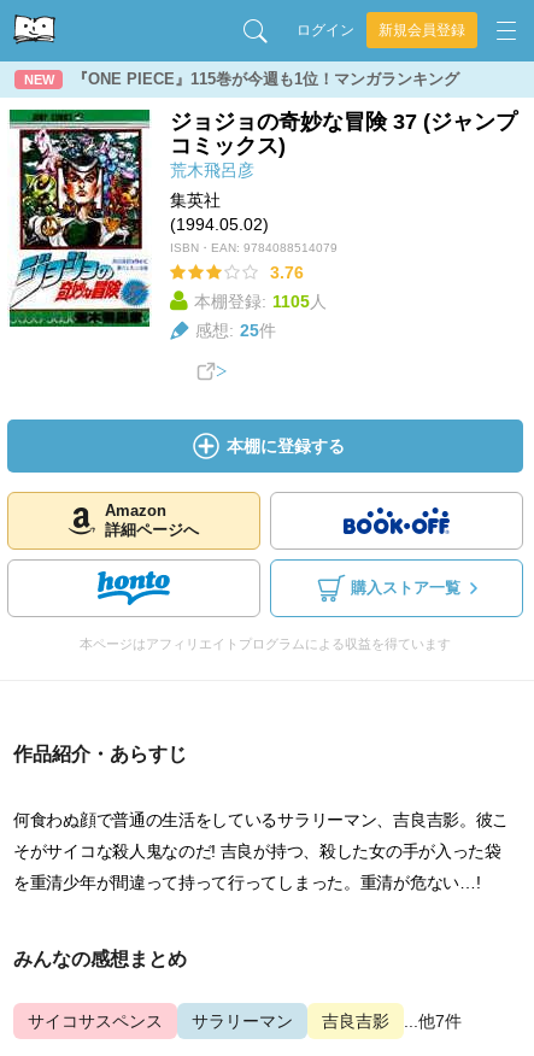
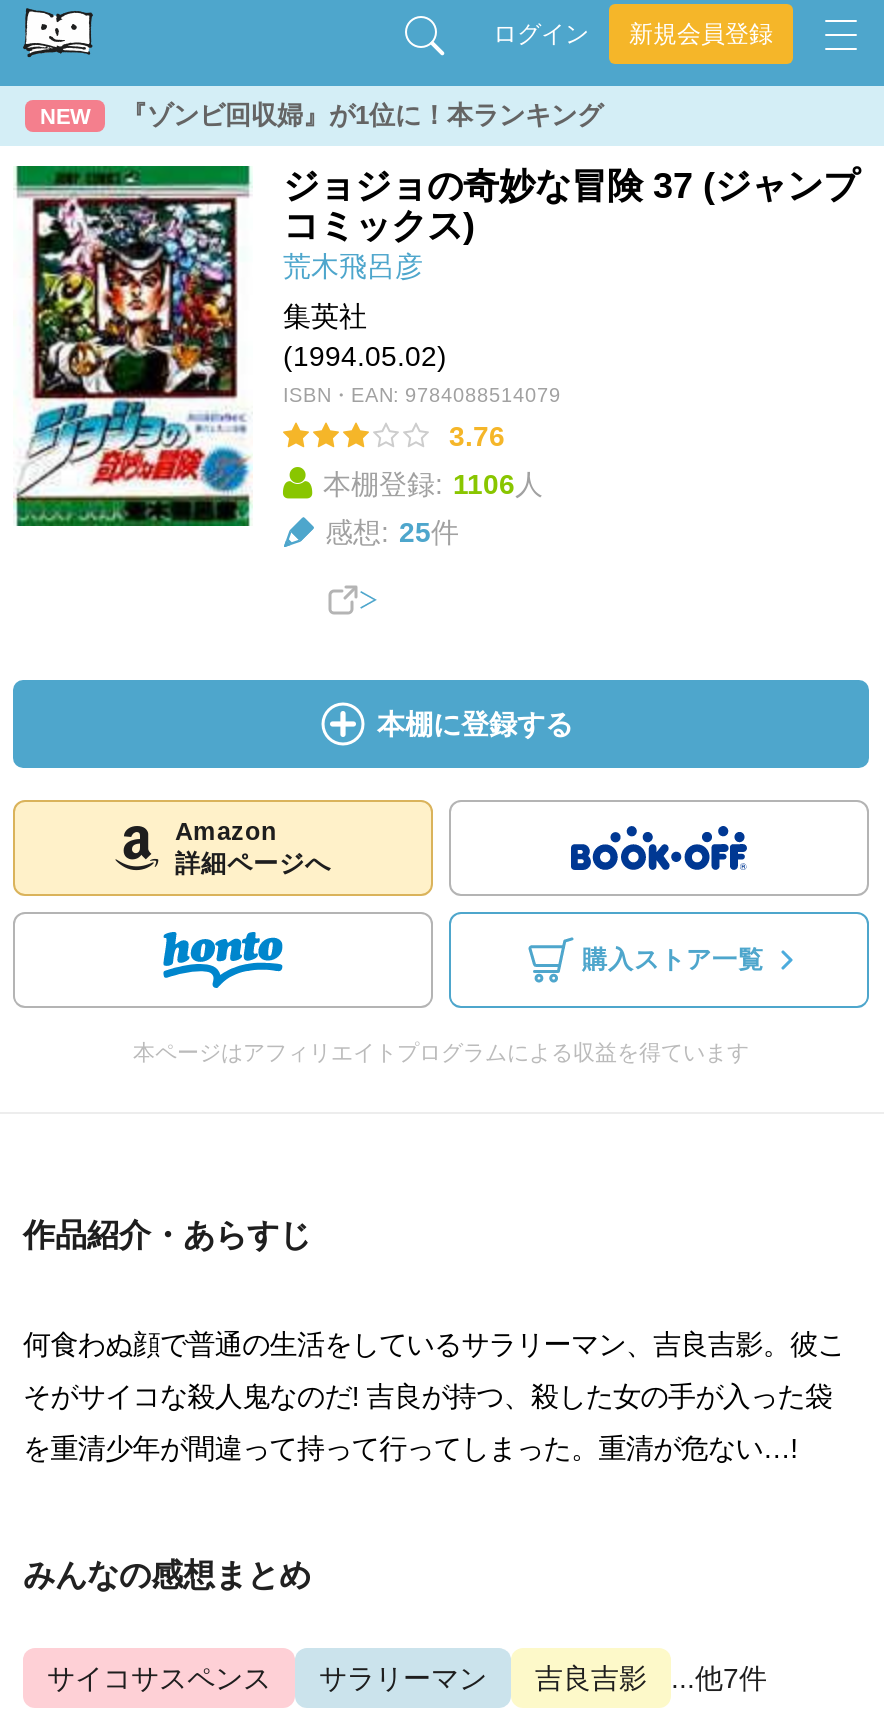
- 『ONE PIECE』115巻が今週も1位！マンガランキング
+ 『ゾンビ回収婦』が1位に！本ランキング

- 本棚登録: 1105人
+ 本棚登録: 1106人
